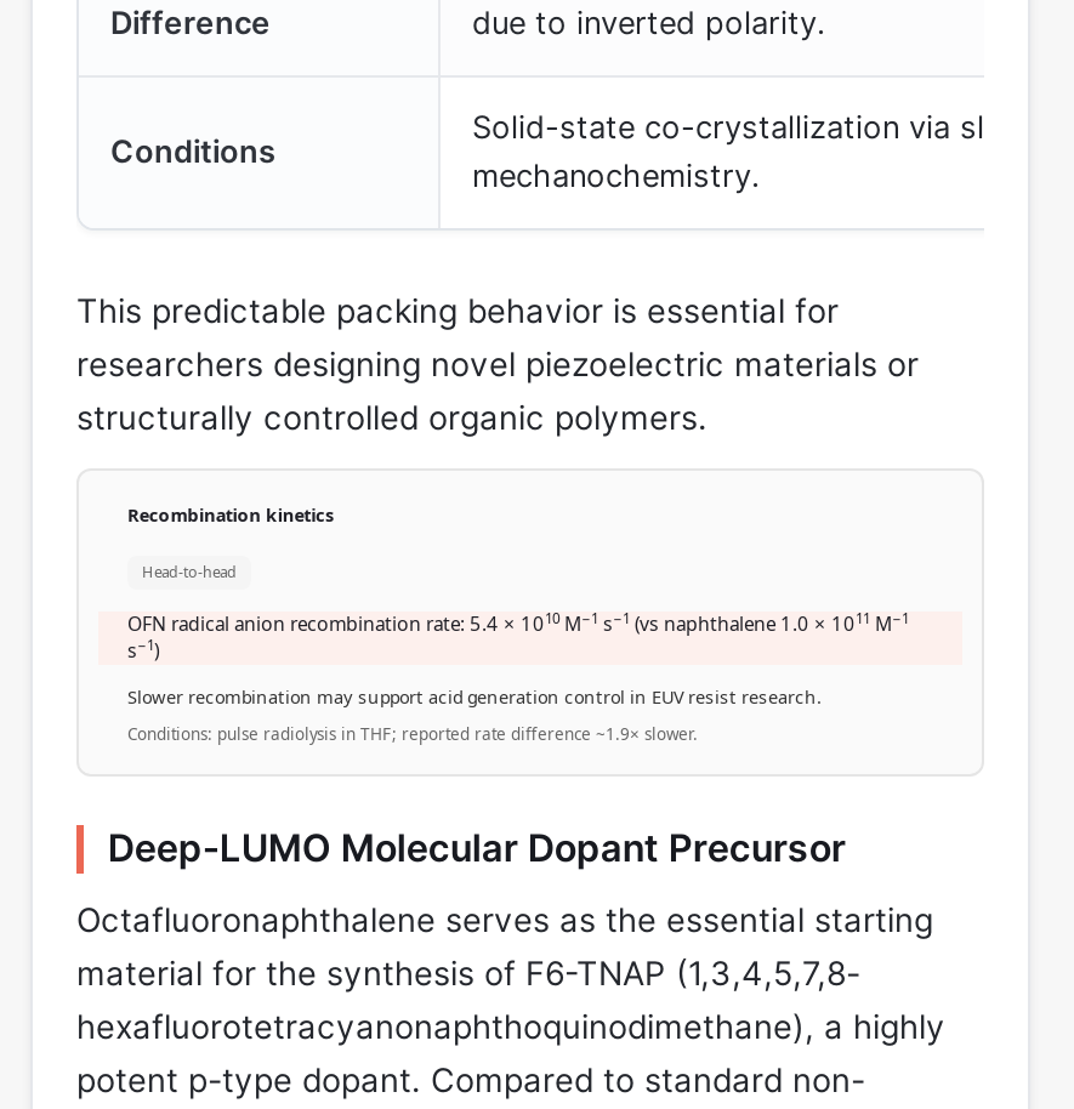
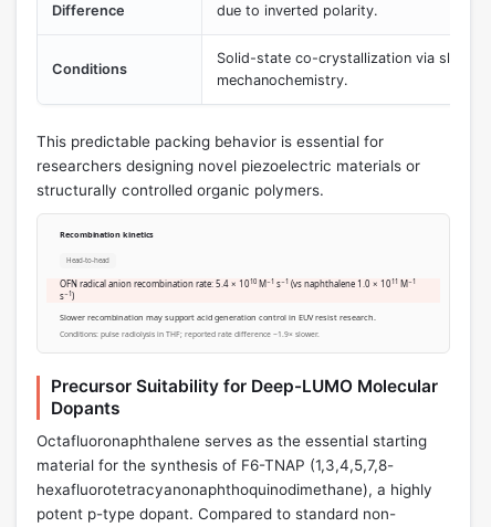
- Deep-LUMO Molecular Dopant Precursor
+ Precursor Suitability for Deep-LUMO Molecular
+ Dopants
